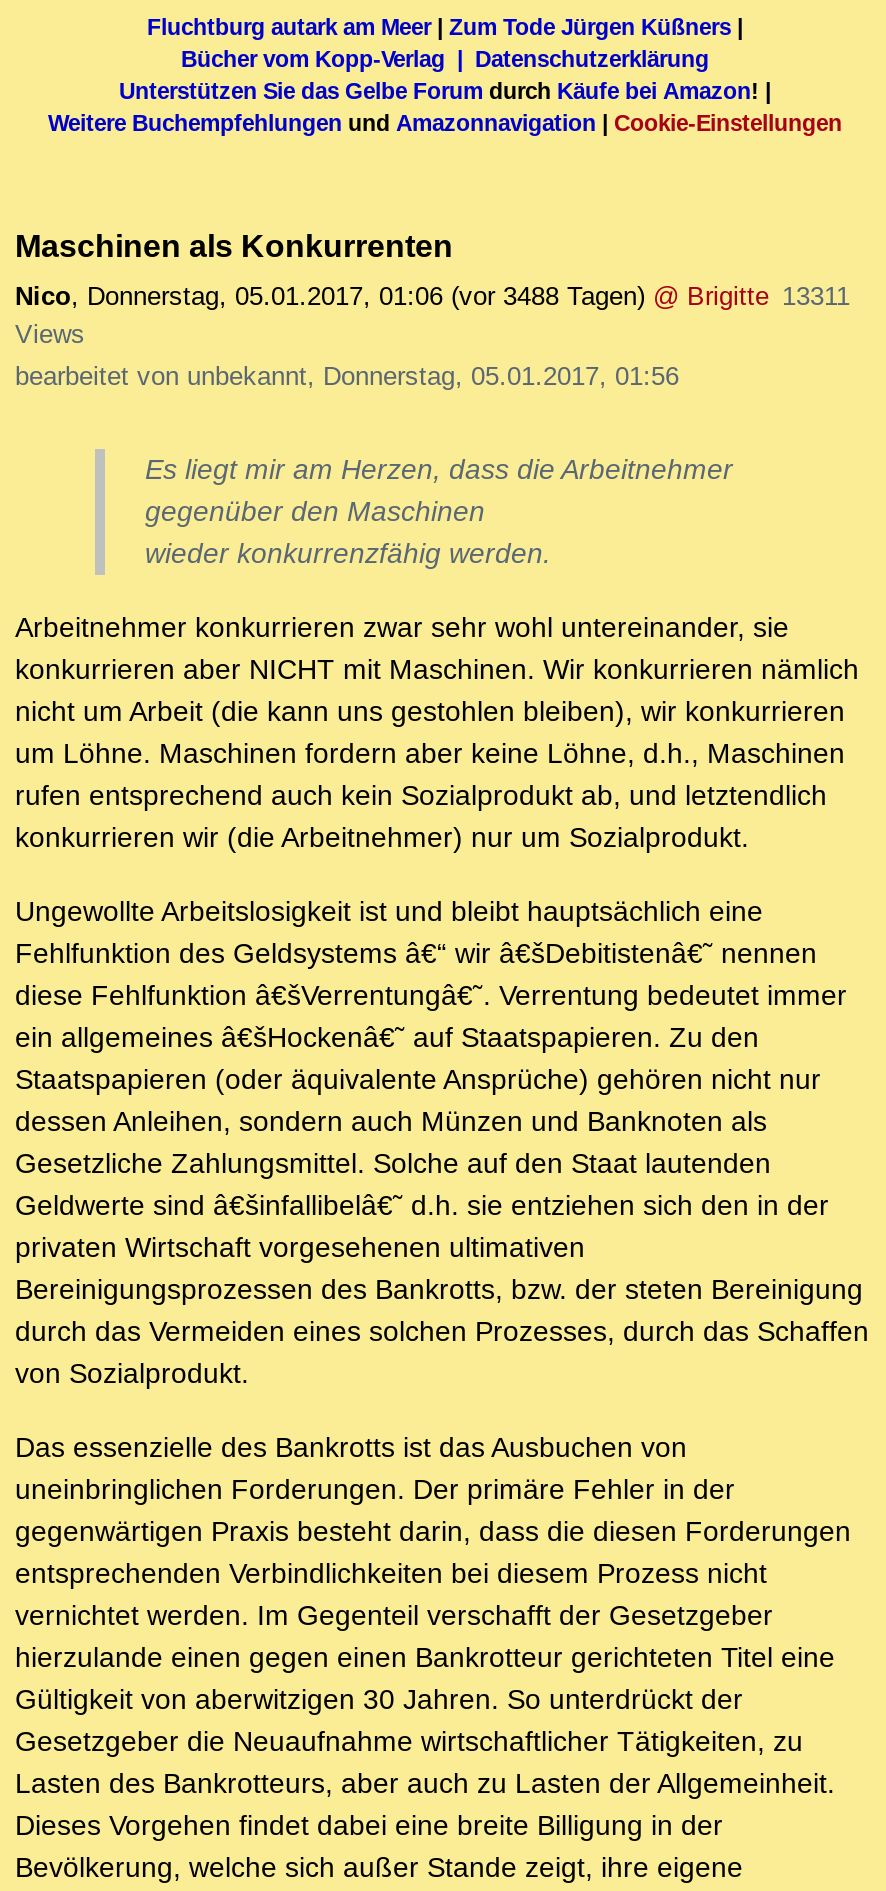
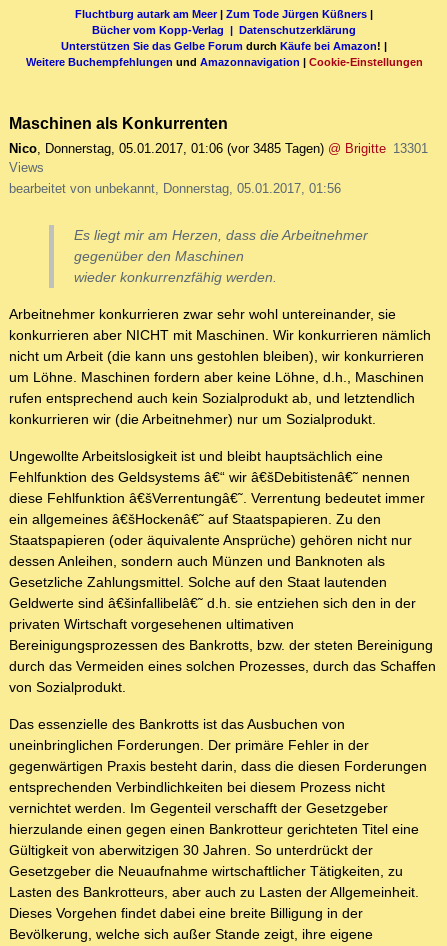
- Nico, Donnerstag, 05.01.2017, 01:06 (vor 3488 Tagen) @ Brigitte 13311
+ Nico, Donnerstag, 05.01.2017, 01:06 (vor 3485 Tagen) @ Brigitte 13301
